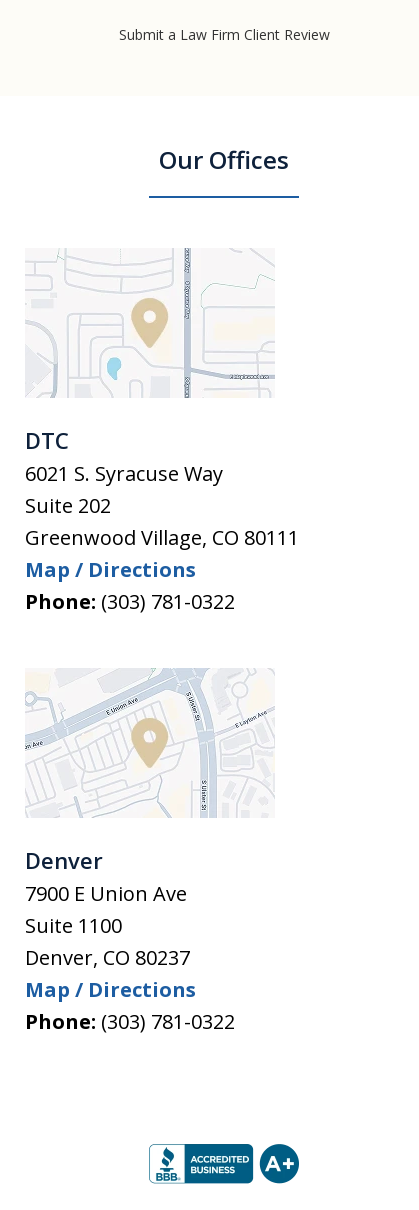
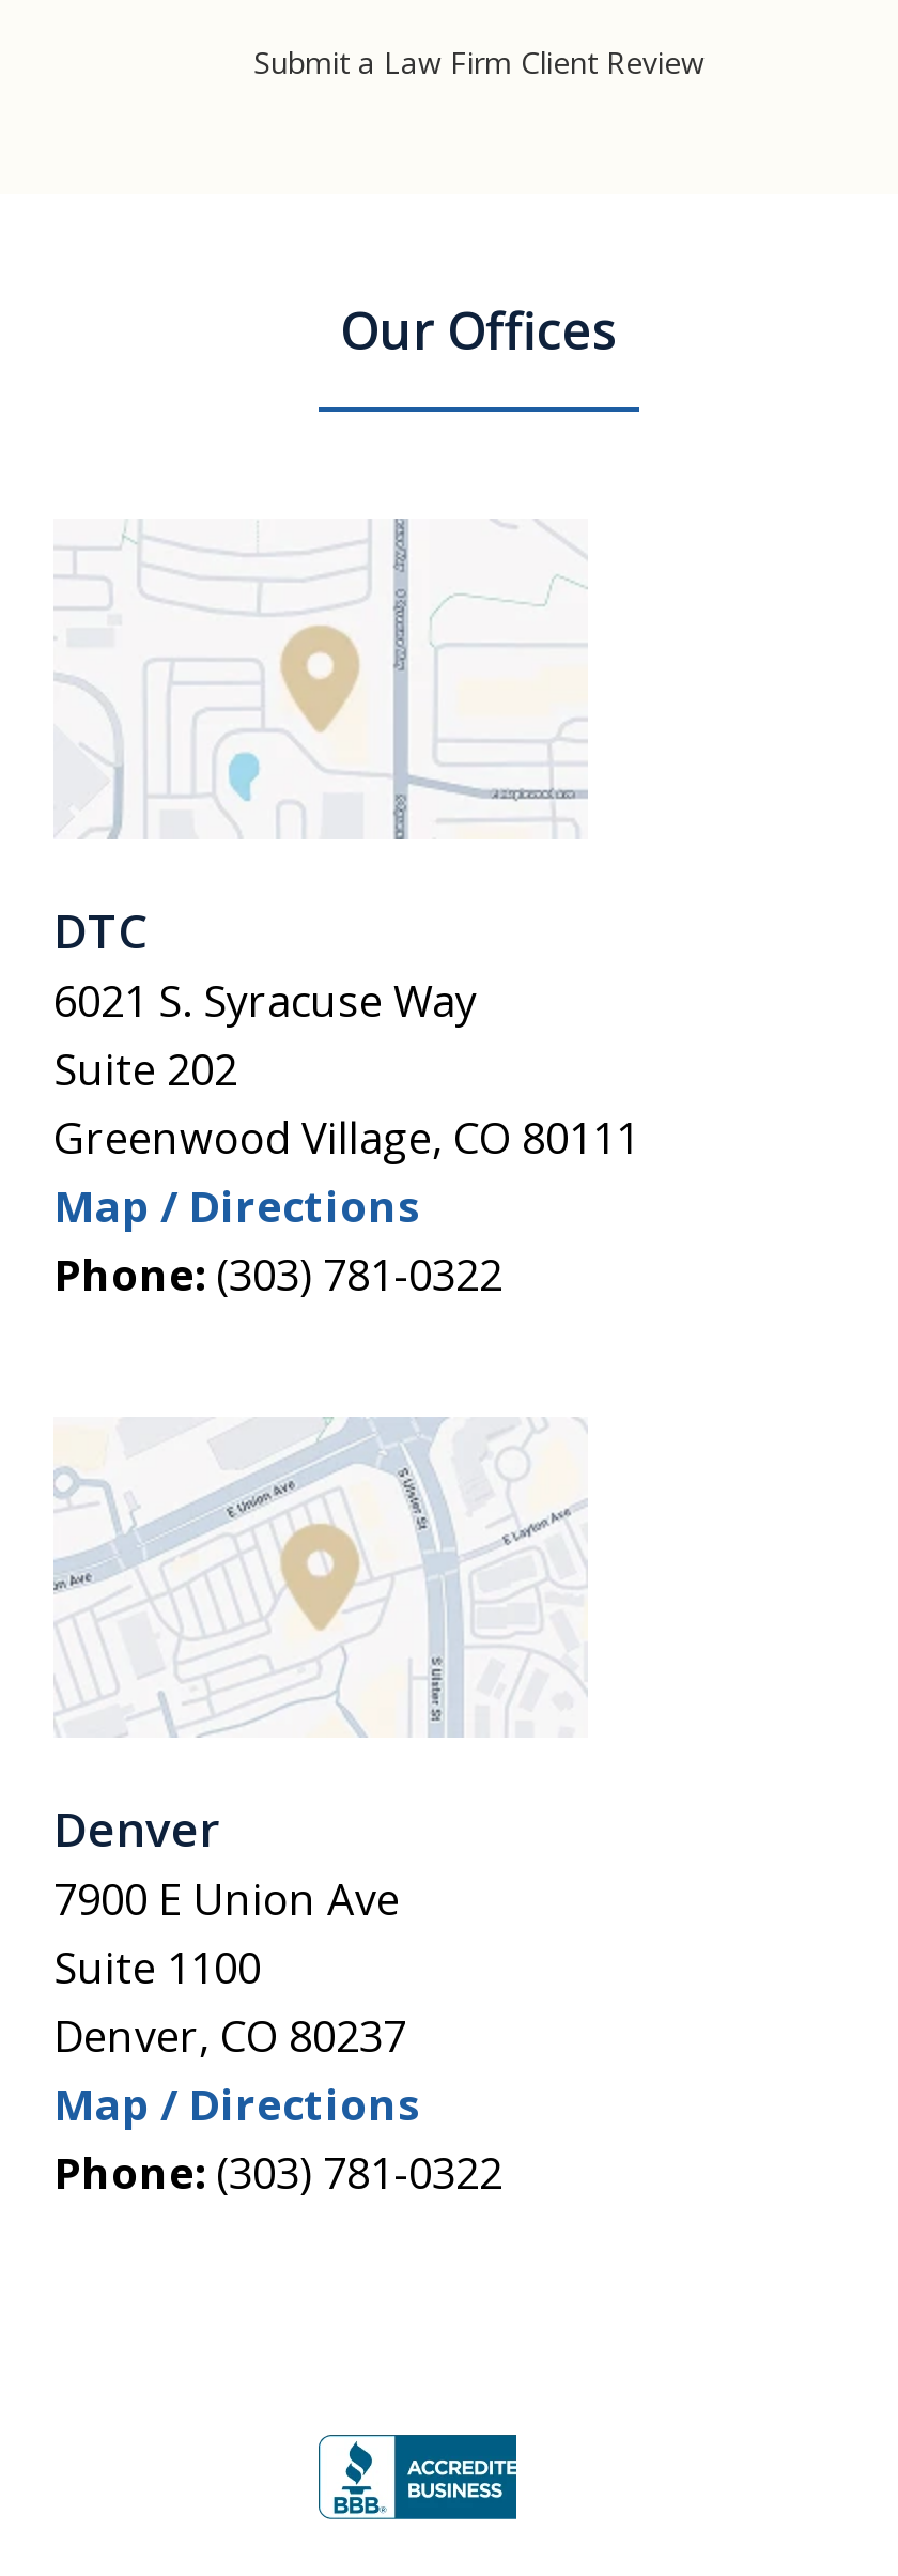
- [image]
